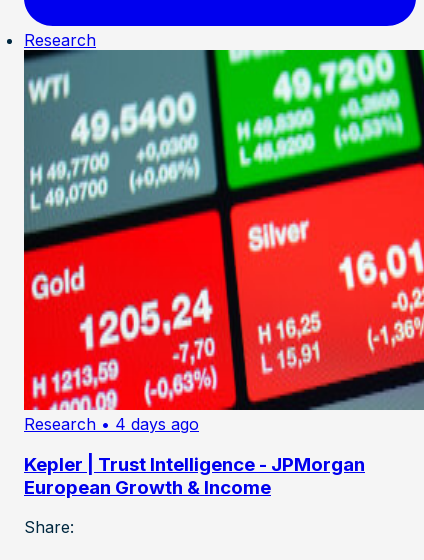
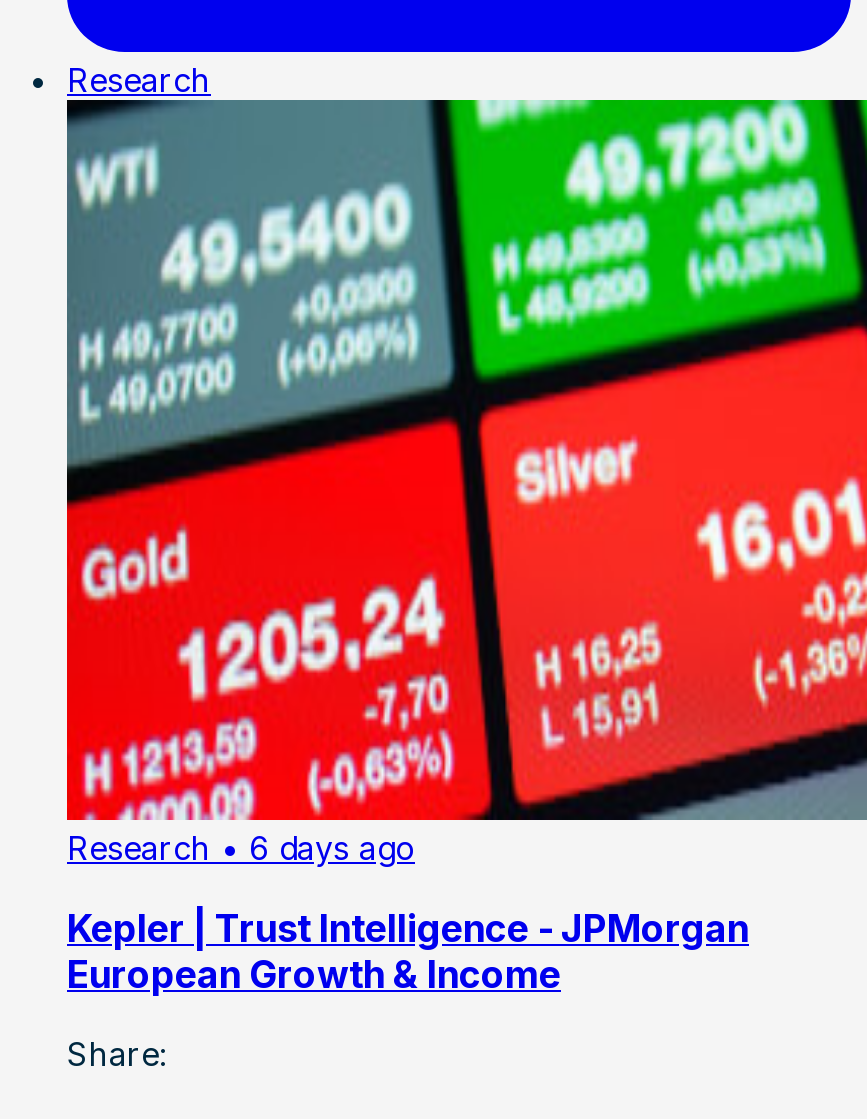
- Research • 4 days ago
+ Research • 6 days ago
